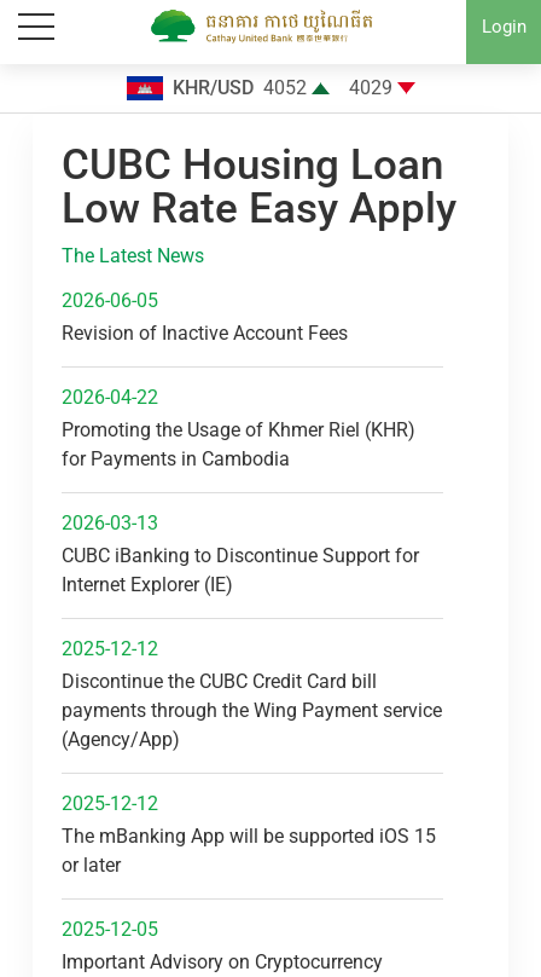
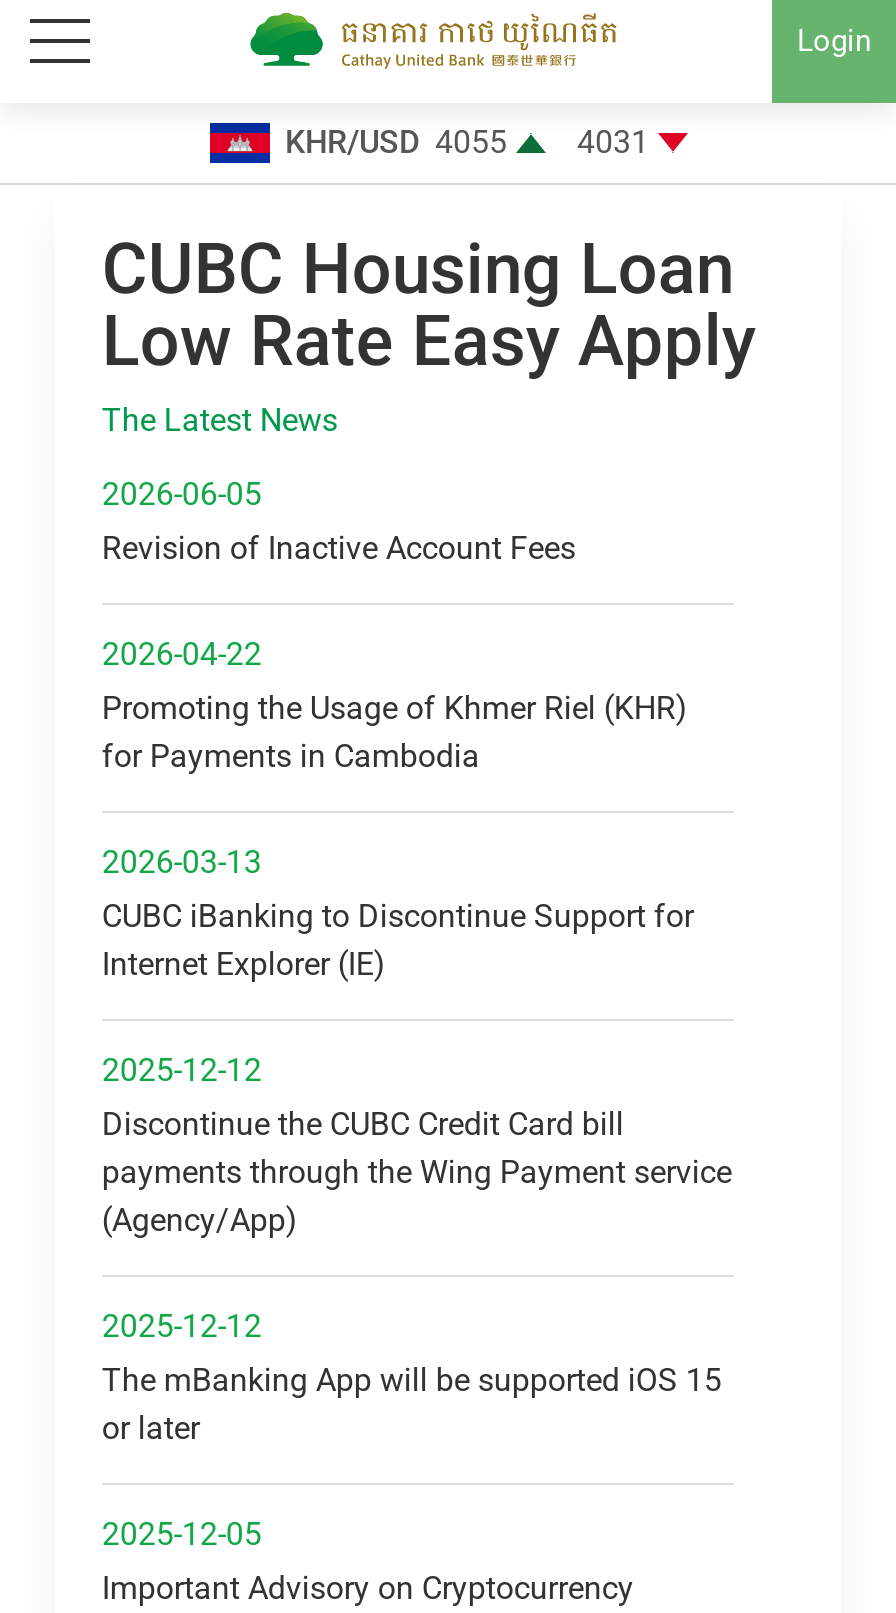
- KHR/USD 4052
+ KHR/USD 4055

- 4029
+ 4031
